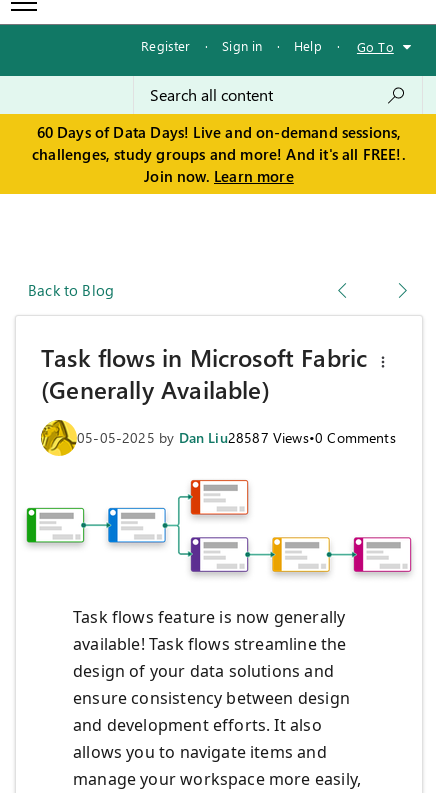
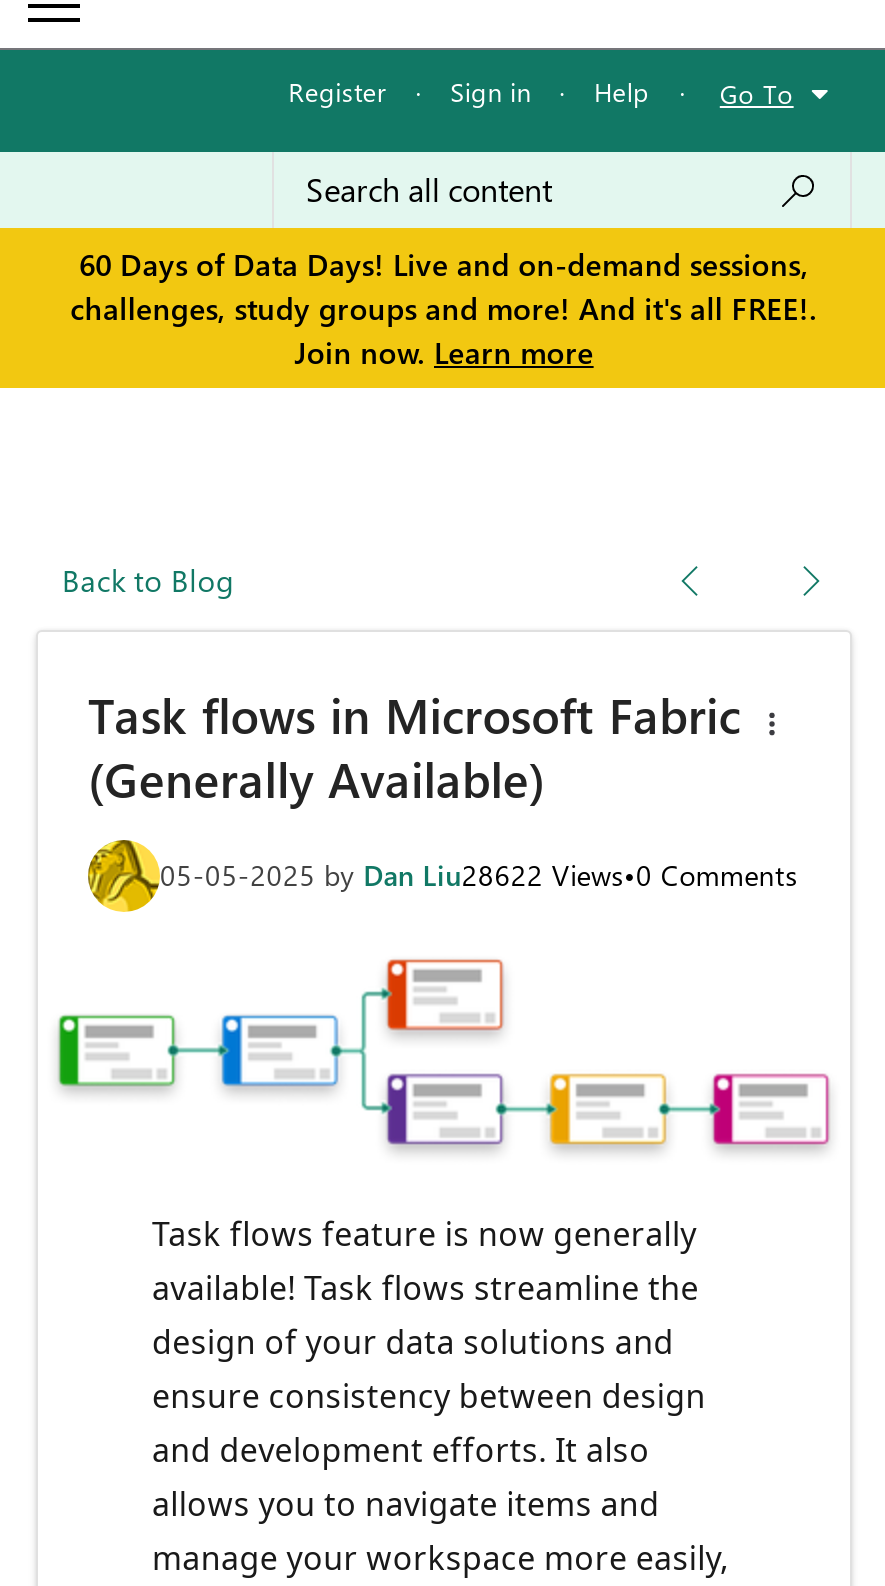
- 05-05-2025 by Dan Liu28587 Views•0 Comments
+ 05-05-2025 by Dan Liu28622 Views•0 Comments
